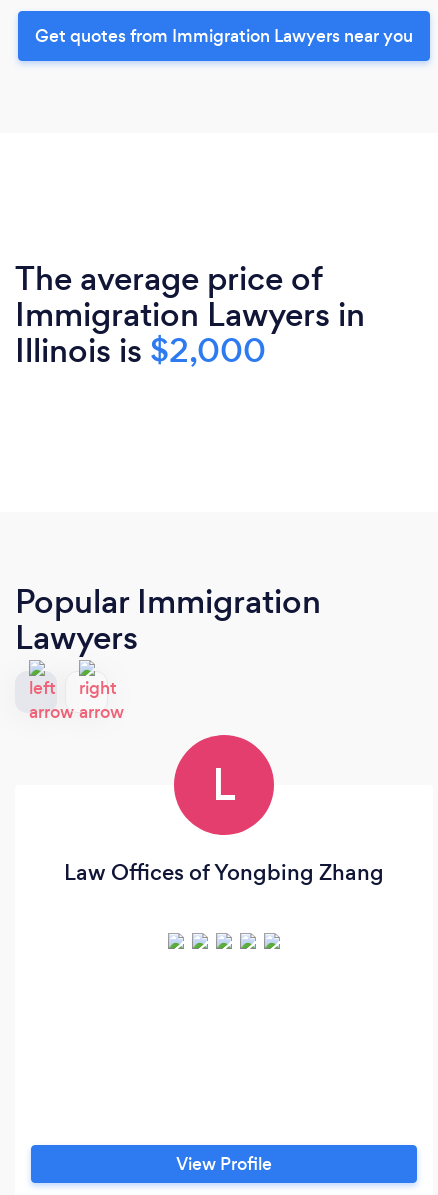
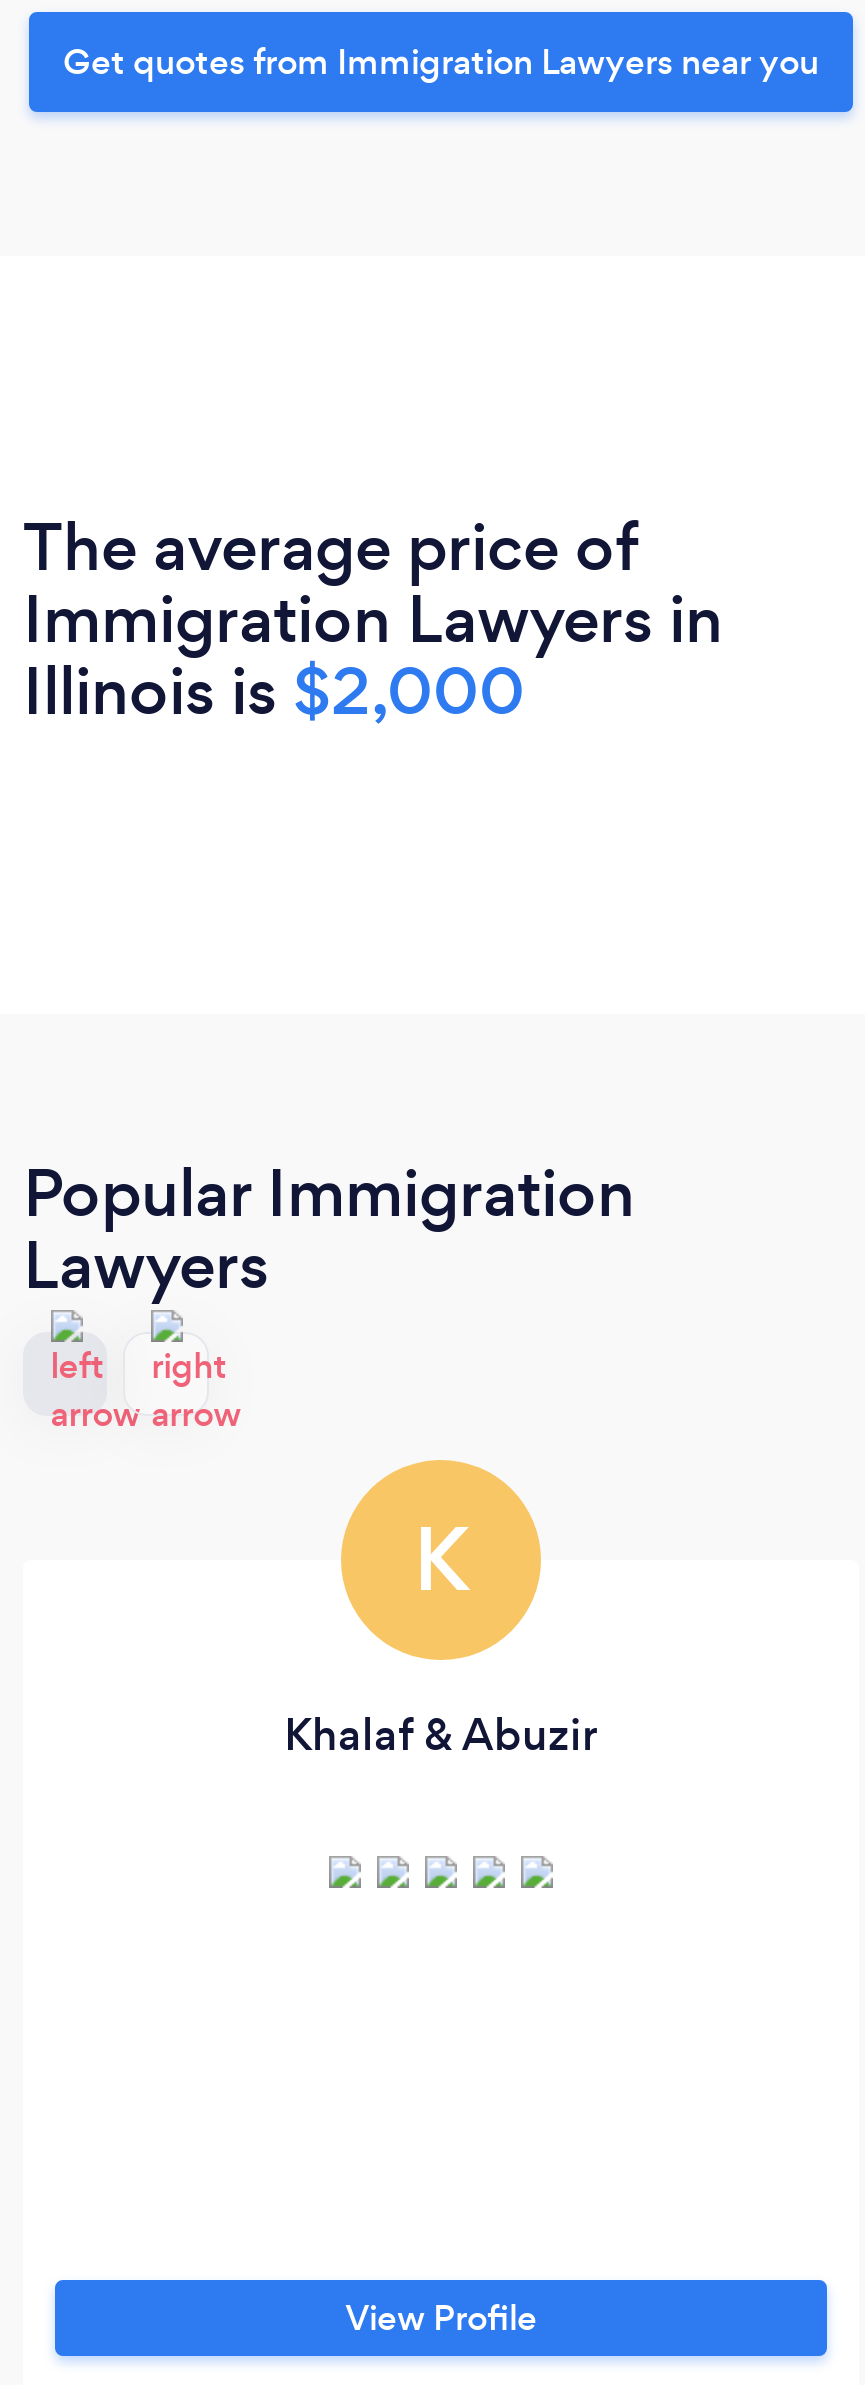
- L
+ K

- Law Offices of Yongbing Zhang
+ Khalaf & Abuzir
